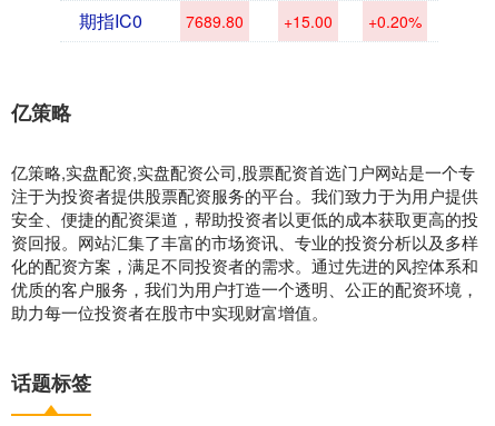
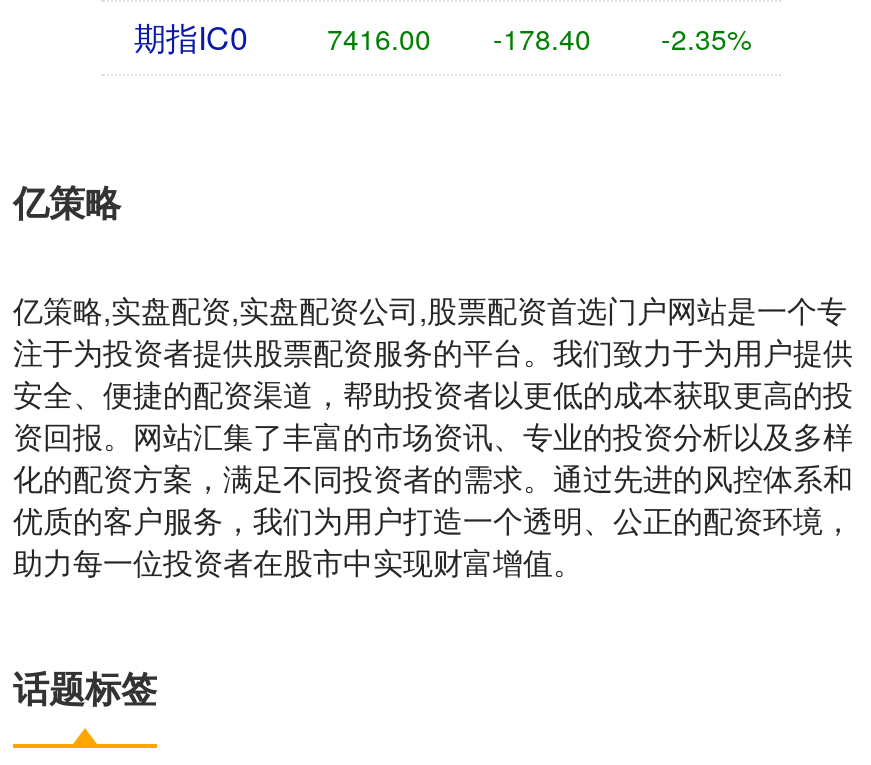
- 7689.80
+ 7416.00

- +15.00
+ -178.40

- +0.20%
+ -2.35%
